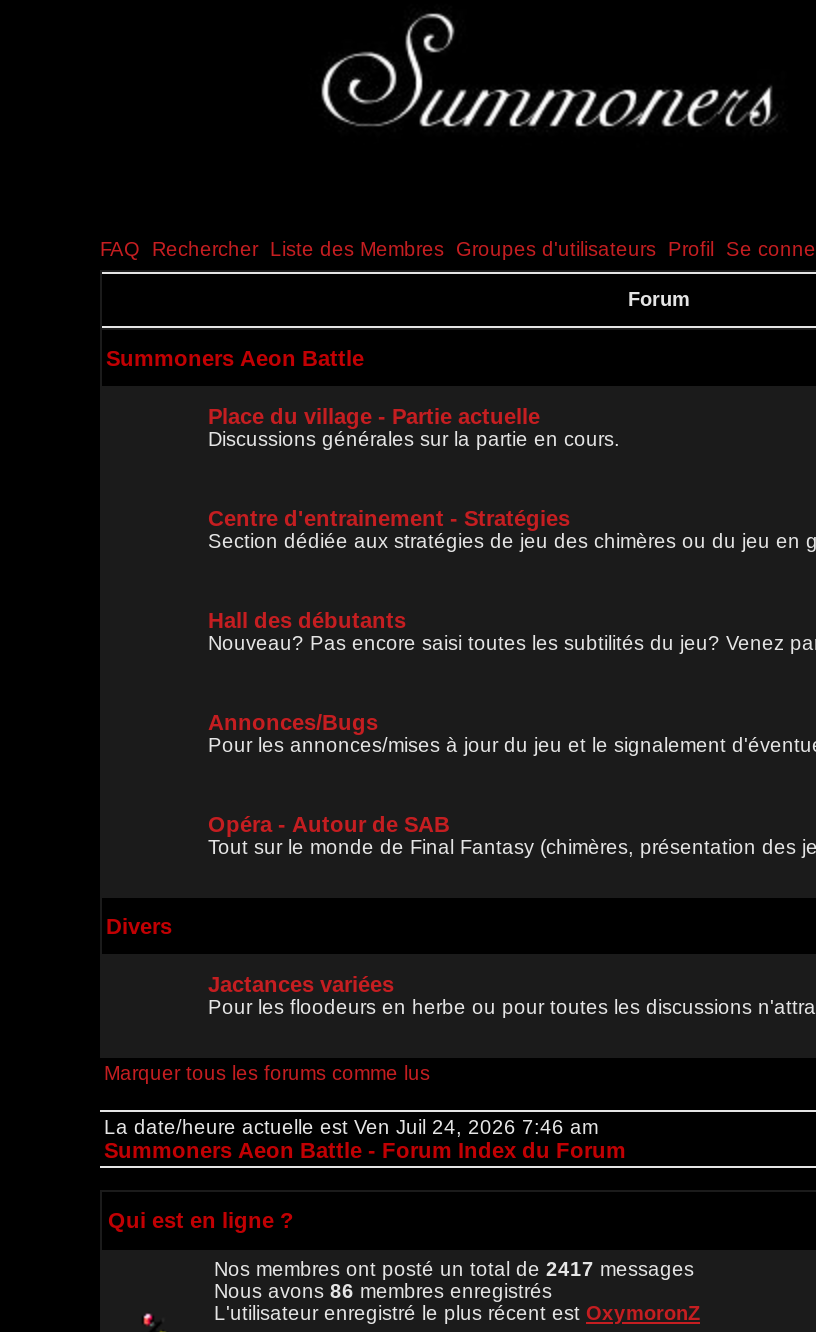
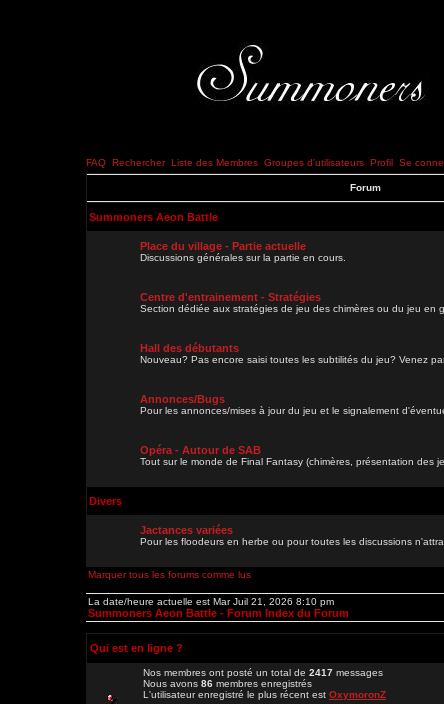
- La date/heure actuelle est Ven Juil 24, 2026 7:46 am
+ La date/heure actuelle est Mar Juil 21, 2026 8:10 pm
